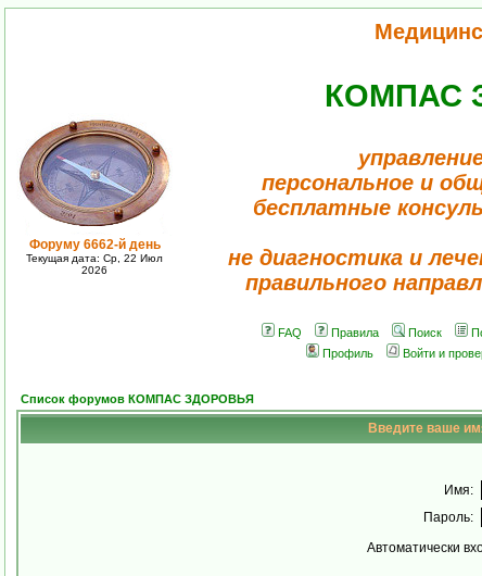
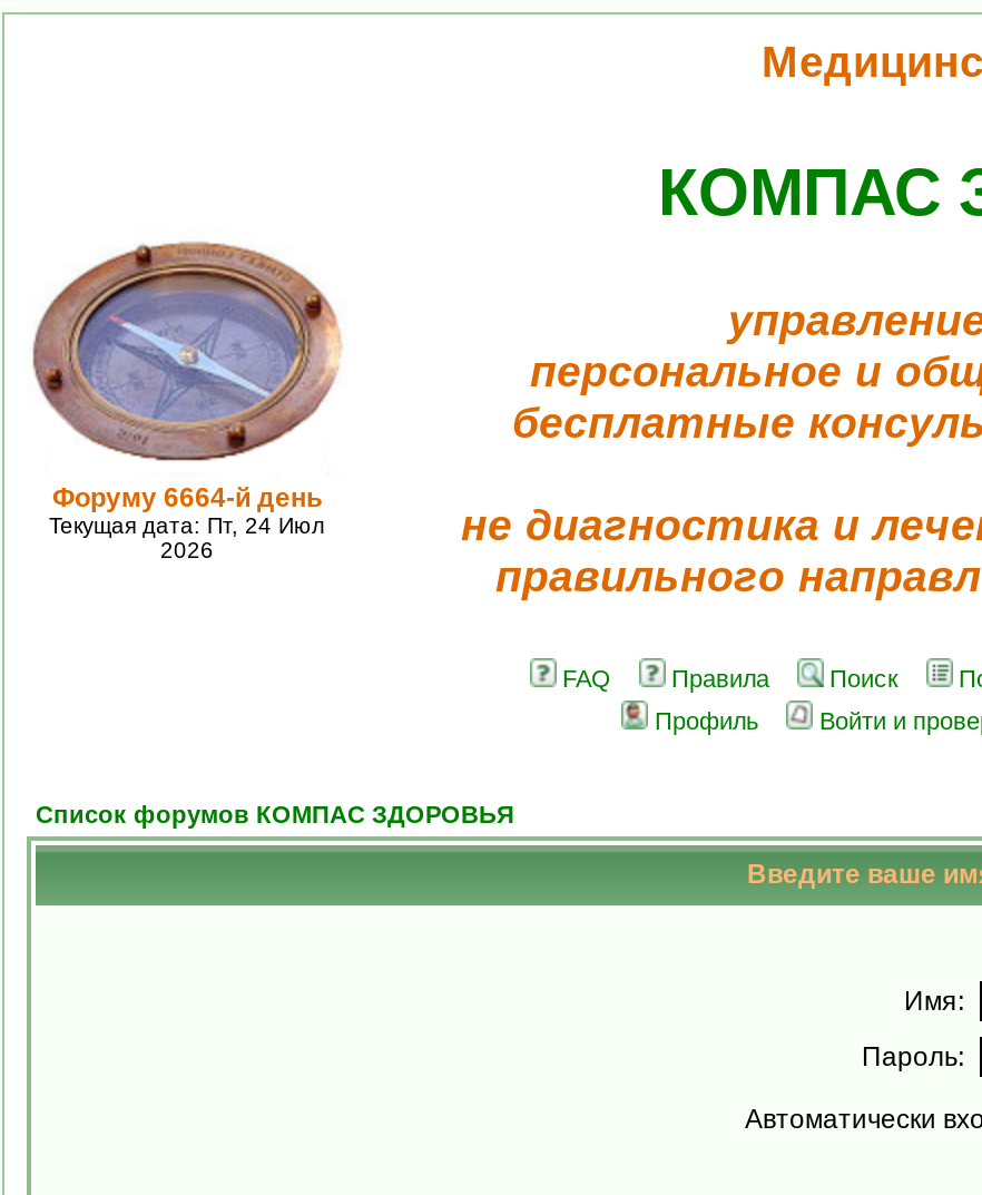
- Форуму 6662-й день
+ Форуму 6664-й день

- Текущая дата: Ср, 22 Июл
+ Текущая дата: Пт, 24 Июл
